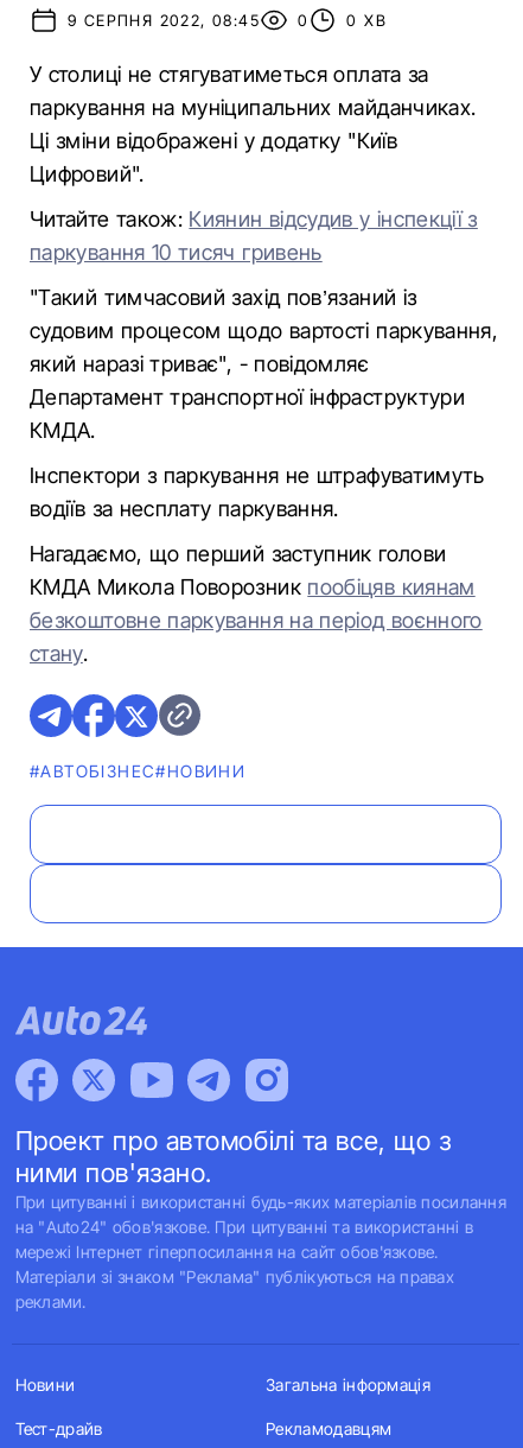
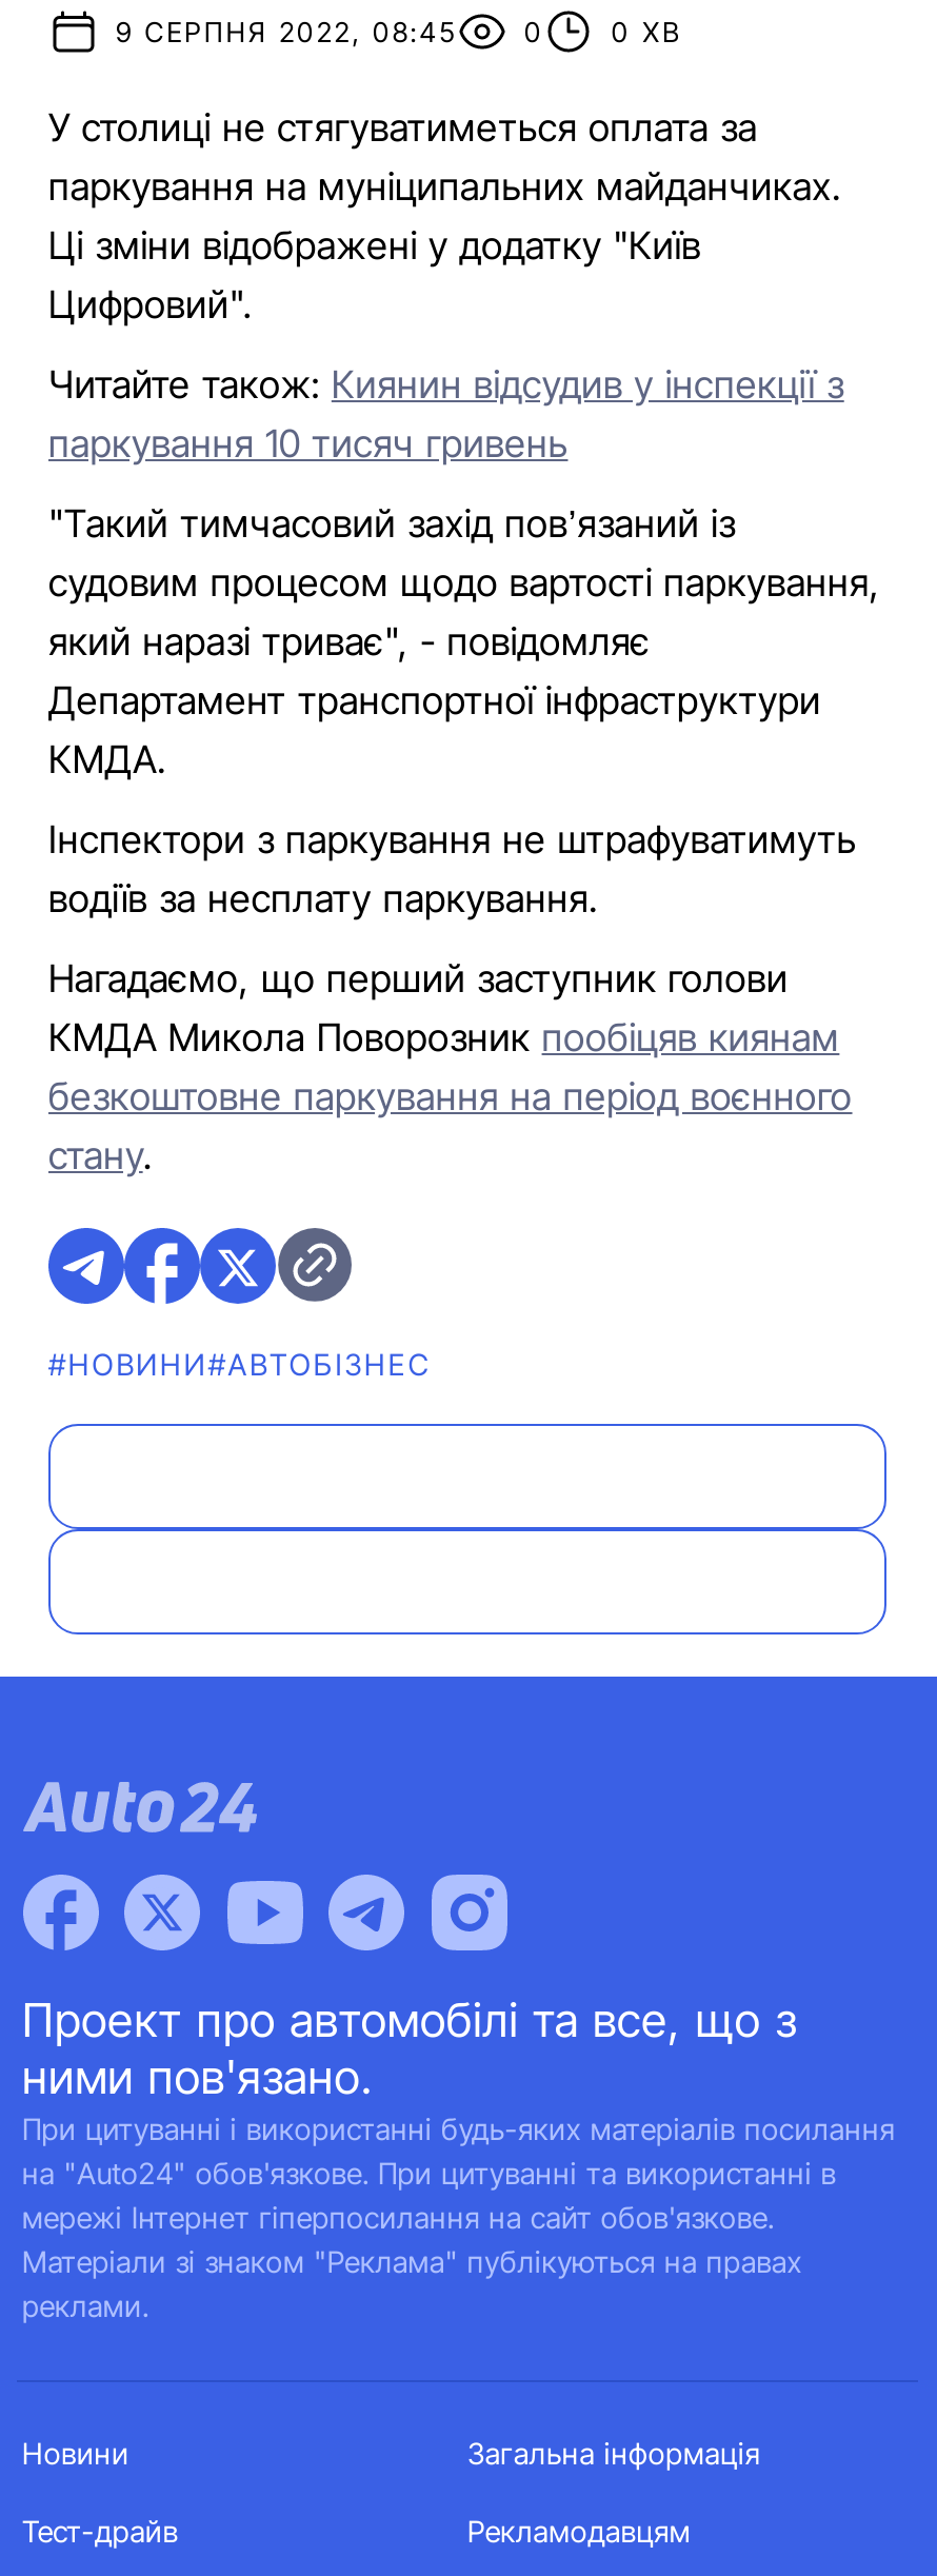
- #АВТОБІЗНЕС#НОВИНИ
+ #НОВИНИ#АВТОБІЗНЕС
